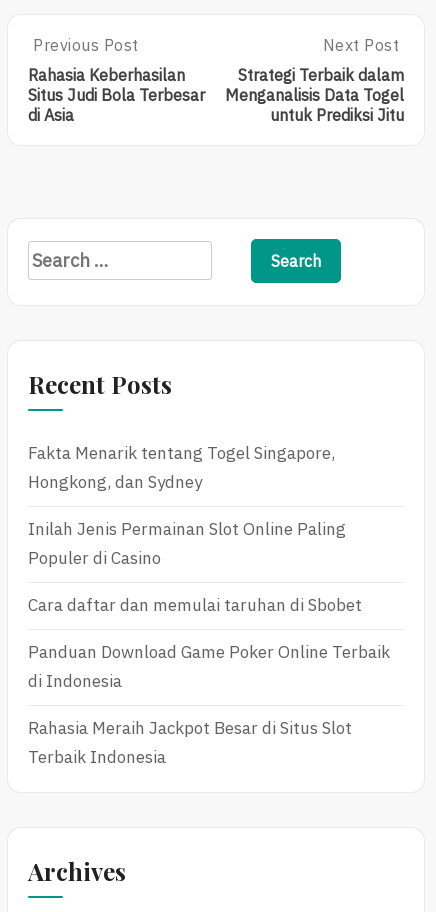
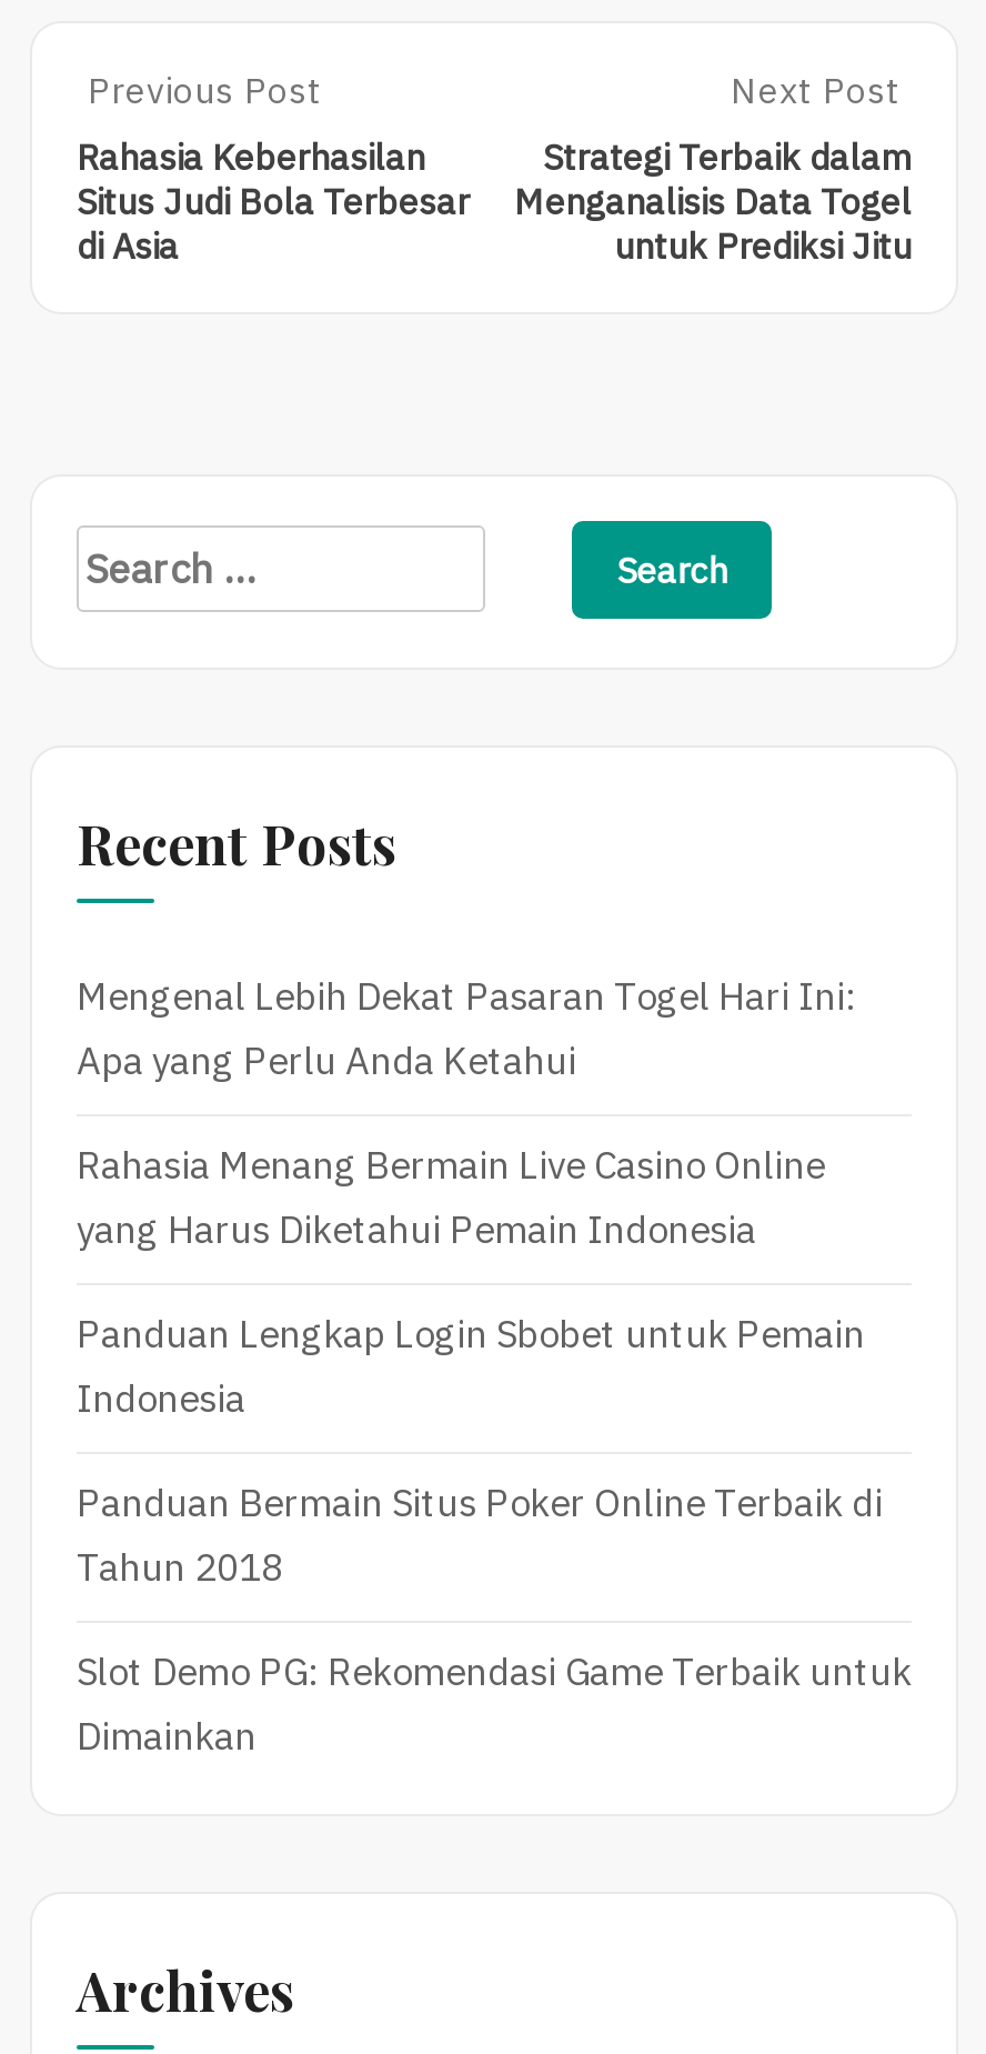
- Fakta Menarik tentang Togel Singapore,
- Hongkong, dan Sydney
+ Mengenal Lebih Dekat Pasaran Togel Hari Ini:
+ Apa yang Perlu Anda Ketahui

- Inilah Jenis Permainan Slot Online Paling
- Populer di Casino
+ Rahasia Menang Bermain Live Casino Online
+ yang Harus Diketahui Pemain Indonesia

- Cara daftar dan memulai taruhan di Sbobet
+ Panduan Lengkap Login Sbobet untuk Pemain
+ Indonesia

- Panduan Download Game Poker Online Terbaik
- di Indonesia
+ Panduan Bermain Situs Poker Online Terbaik di
+ Tahun 2018

- Rahasia Meraih Jackpot Besar di Situs Slot
- Terbaik Indonesia
+ Slot Demo PG: Rekomendasi Game Terbaik untuk
+ Dimainkan
